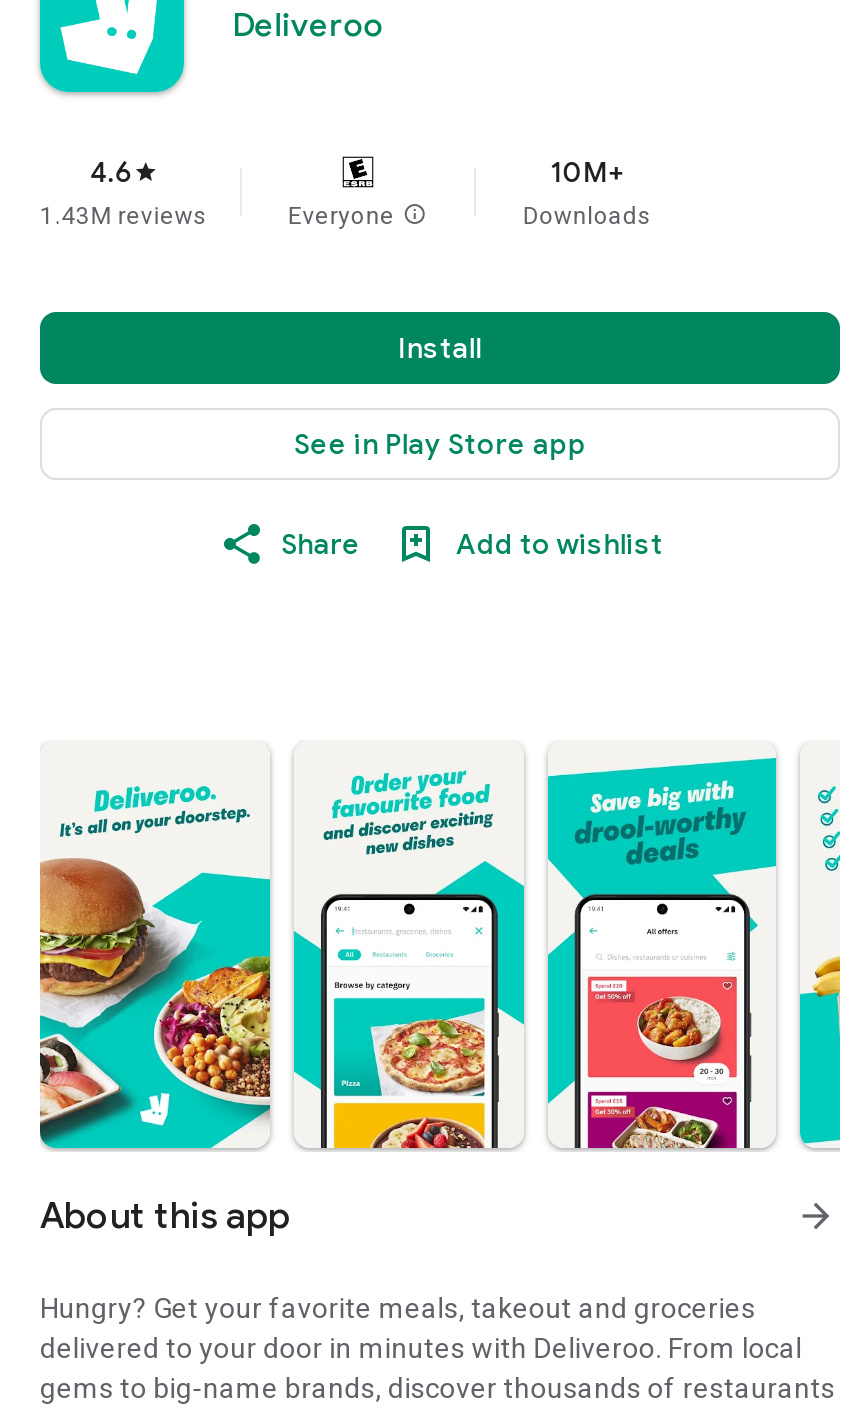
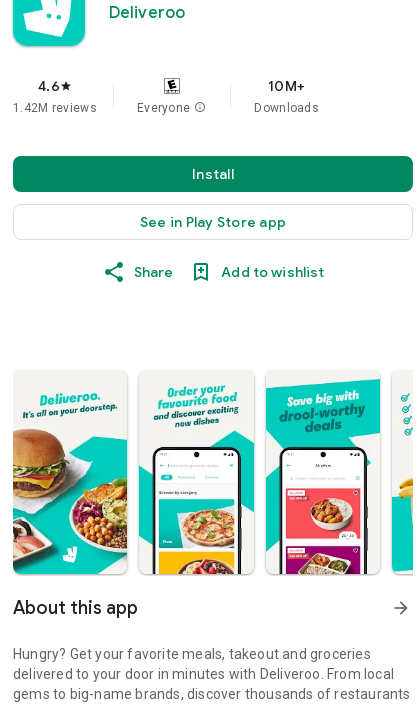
- 1.43M reviews
+ 1.42M reviews
